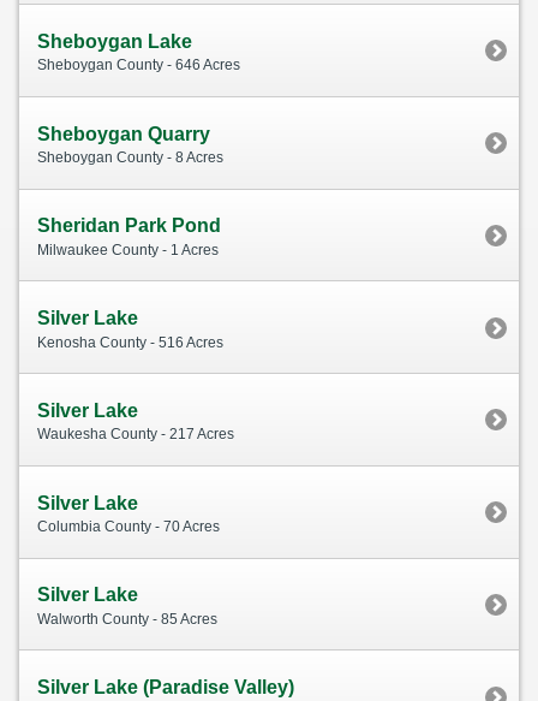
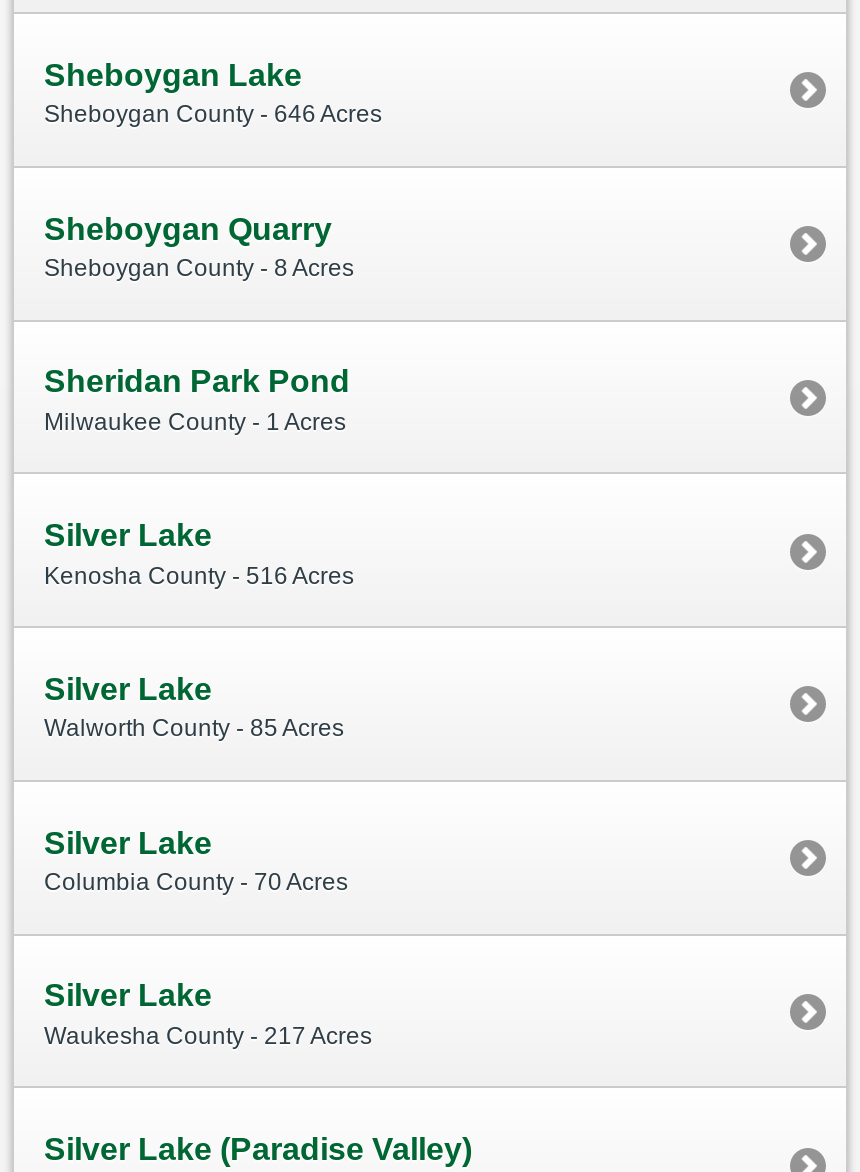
moved down: Waukesha County - 217 Acres

moved up: Walworth County - 85 Acres
